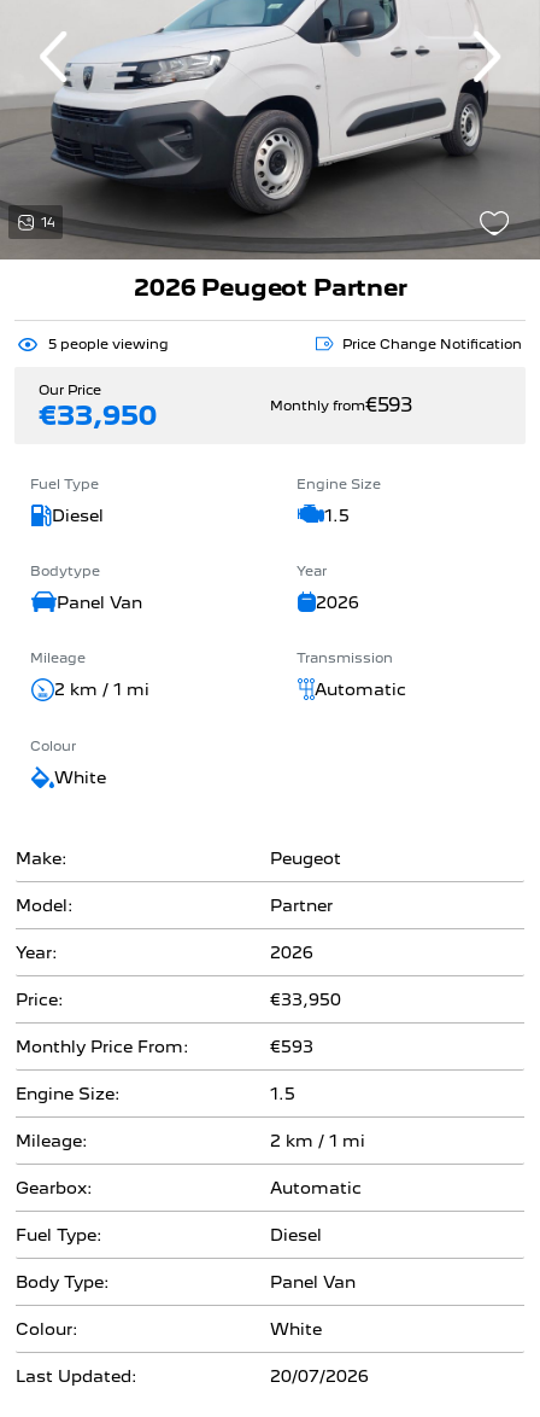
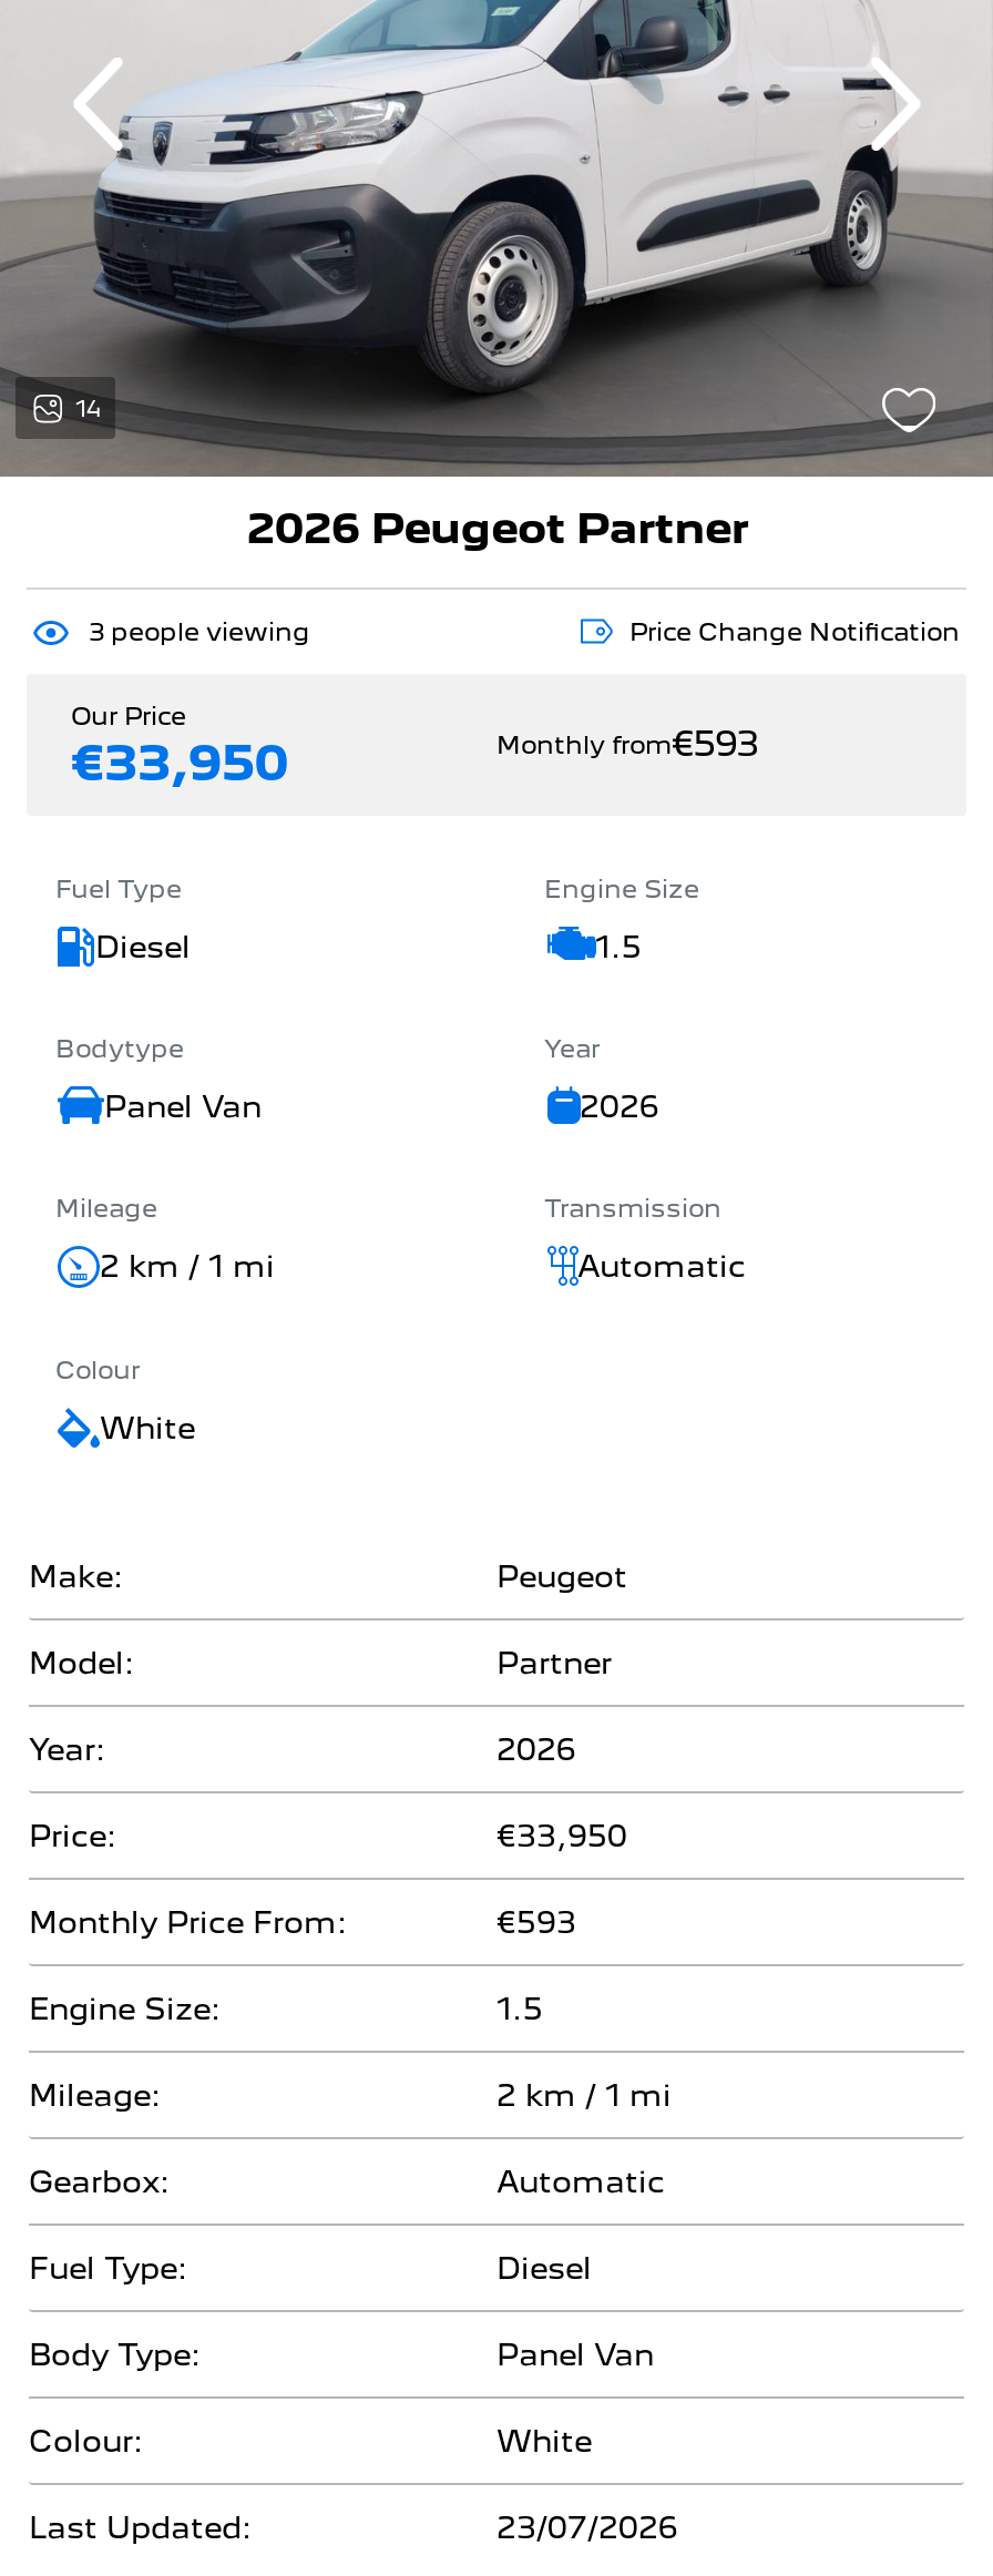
- 5 people viewing
+ 3 people viewing

- 20/07/2026
+ 23/07/2026
